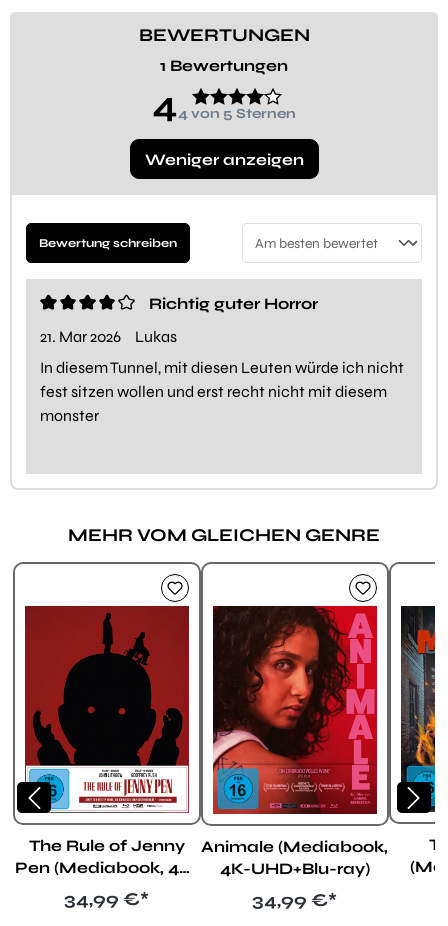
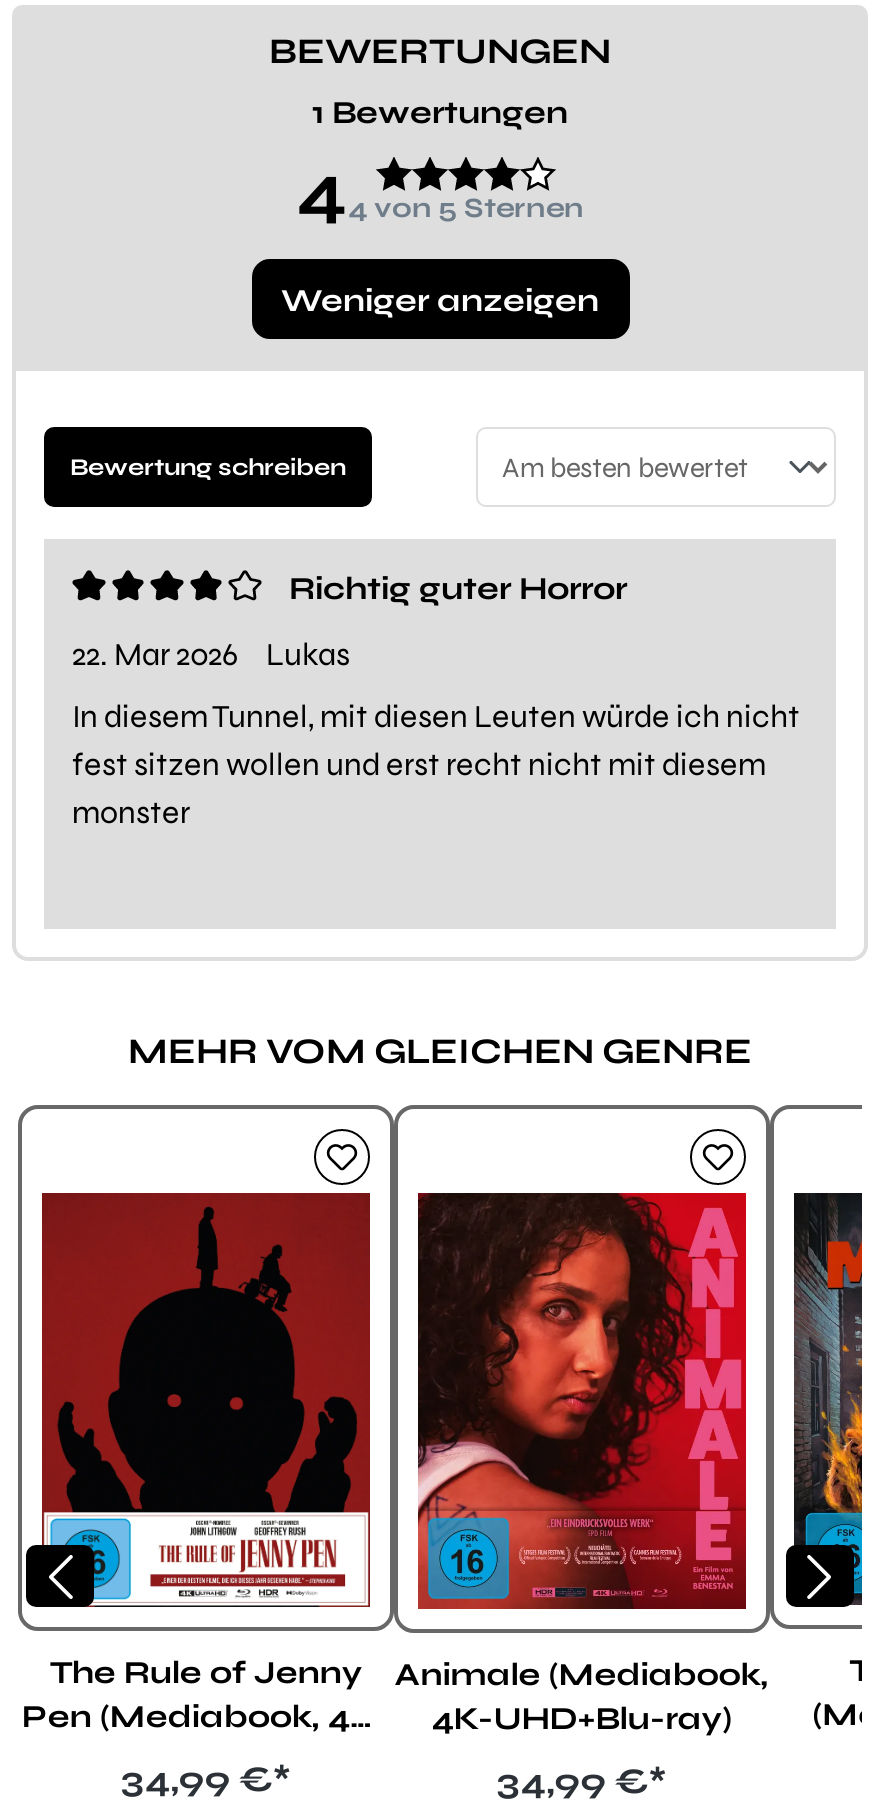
- 21. Mar 2026 Lukas
+ 22. Mar 2026 Lukas
